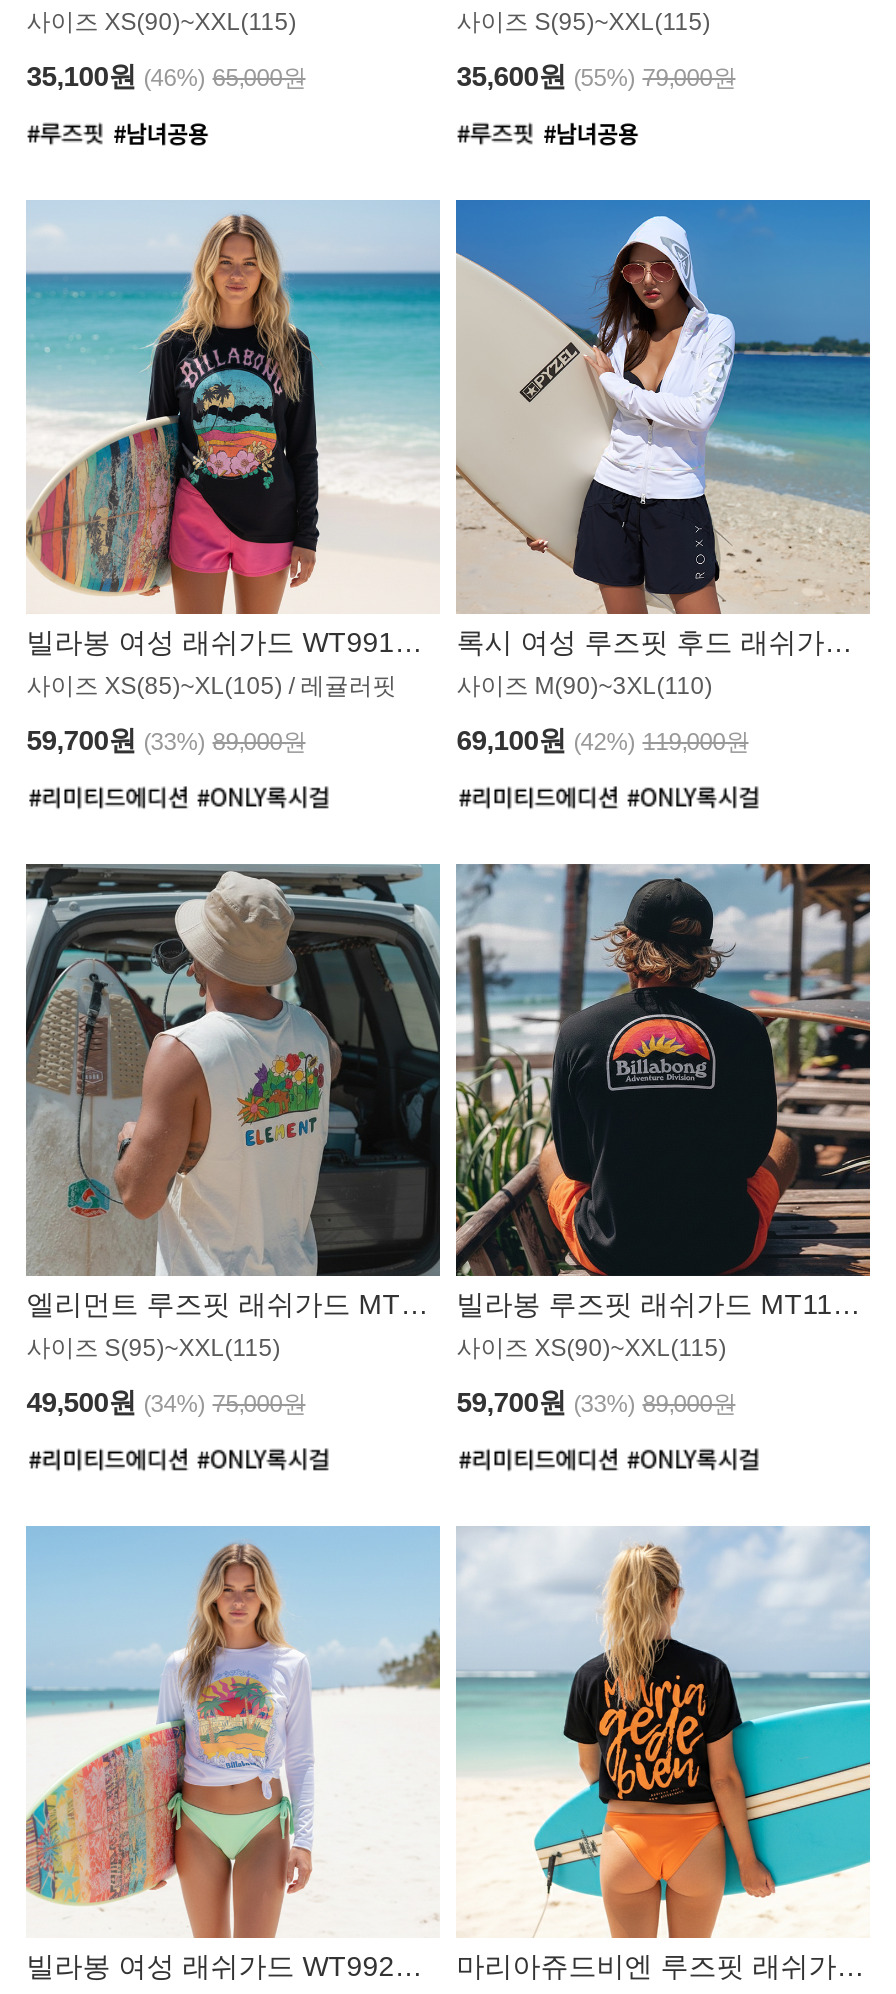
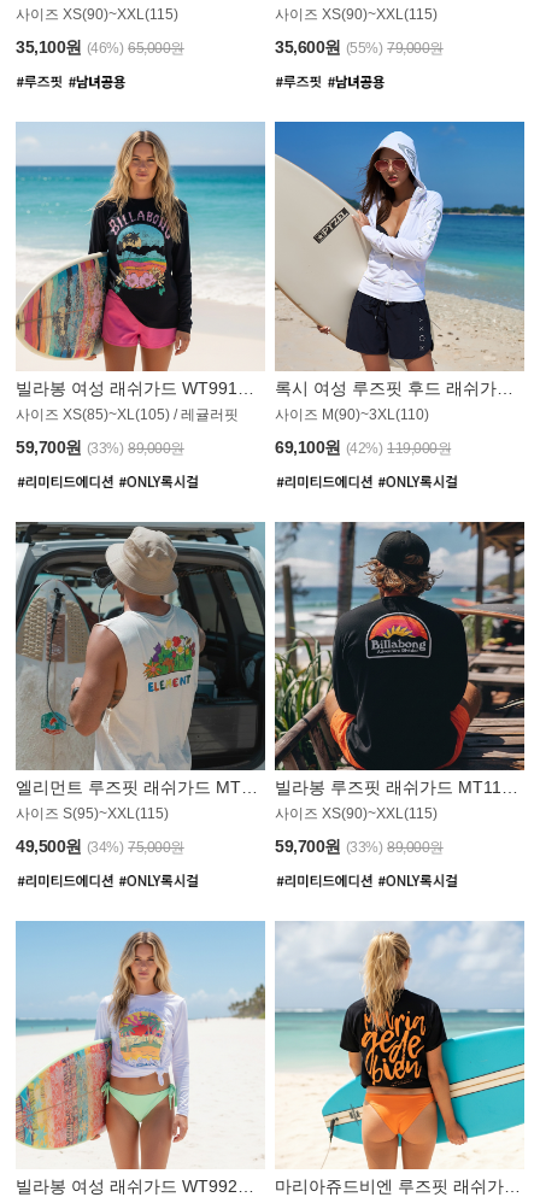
- 사이즈 S(95)~XXL(115)
+ 사이즈 XS(90)~XXL(115)
